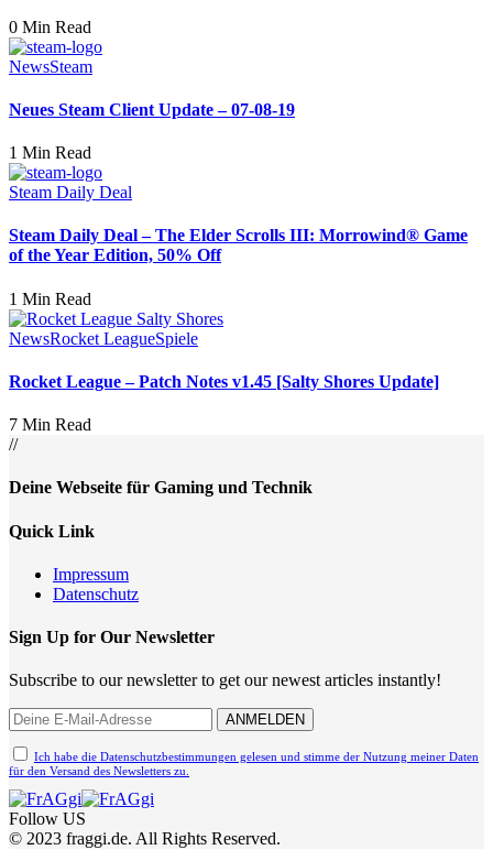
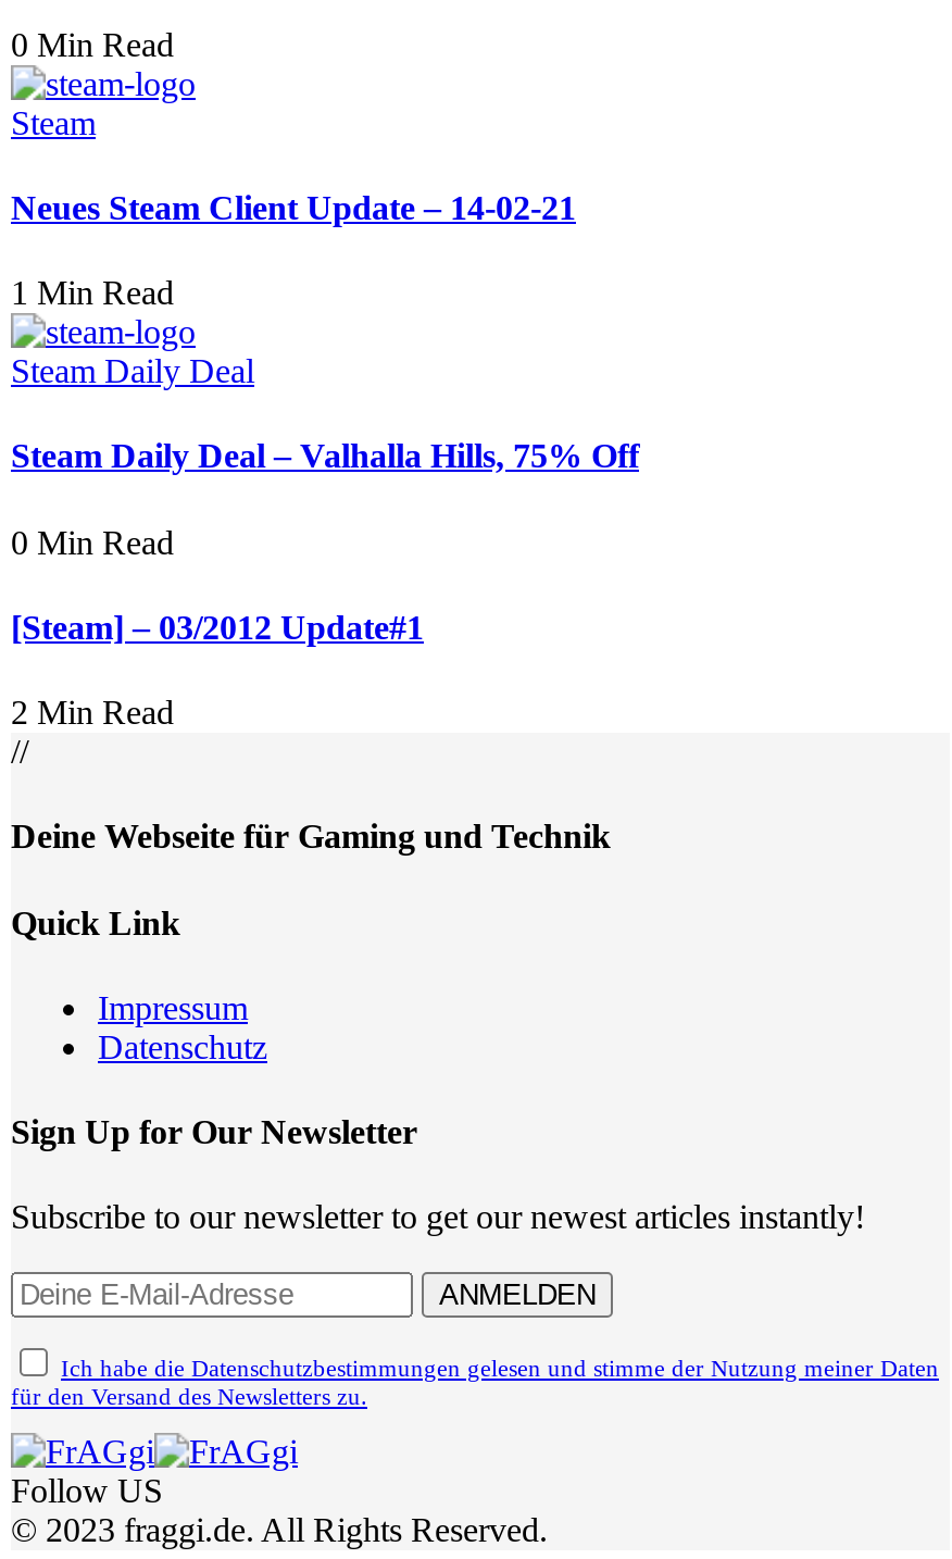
- NewsSteam
+ Steam

- Neues Steam Client Update – 07-08-19
+ Neues Steam Client Update – 14-02-21

- Steam Daily Deal – The Elder Scrolls III: Morrowind® Game
- of the Year Edition, 50% Off
- 1 Min Read
- NewsRocket LeagueSpiele
- Rocket League – Patch Notes v1.45 [Salty Shores Update]
- 7 Min Read
+ Steam Daily Deal – Valhalla Hills, 75% Off
+ 0 Min Read
+ [Steam] – 03/2012 Update#1
+ 2 Min Read
